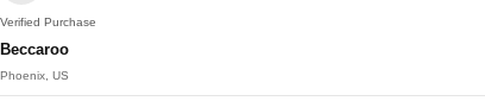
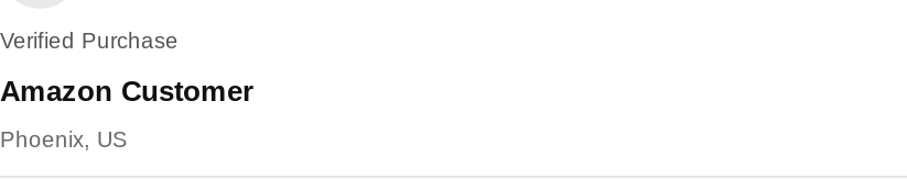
- Beccaroo
+ Amazon Customer
